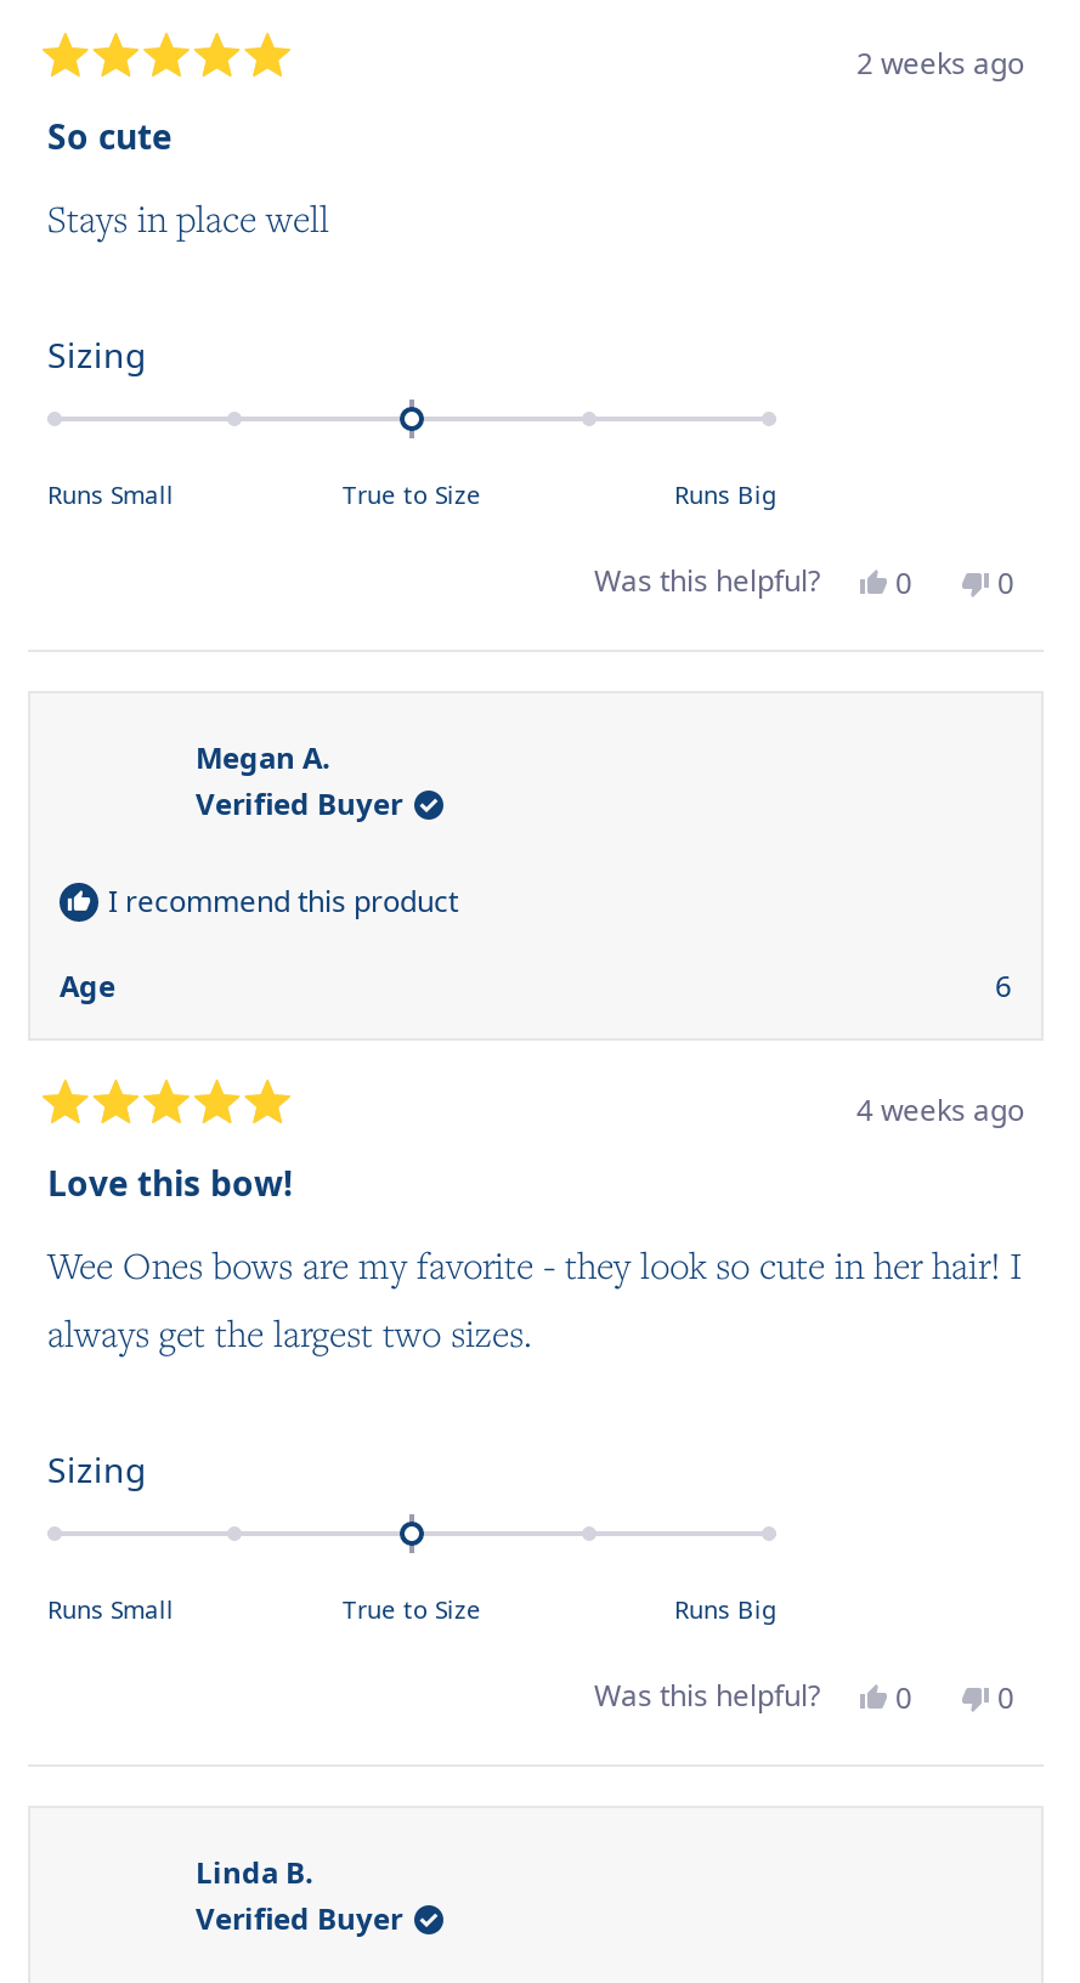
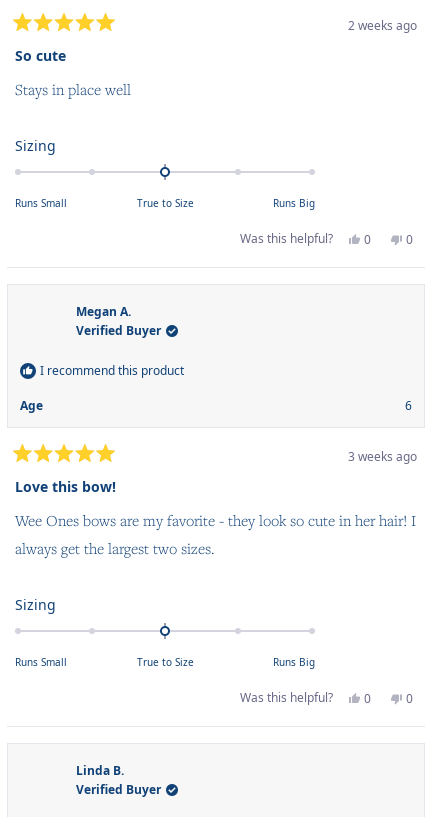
- 4 weeks ago
+ 3 weeks ago
